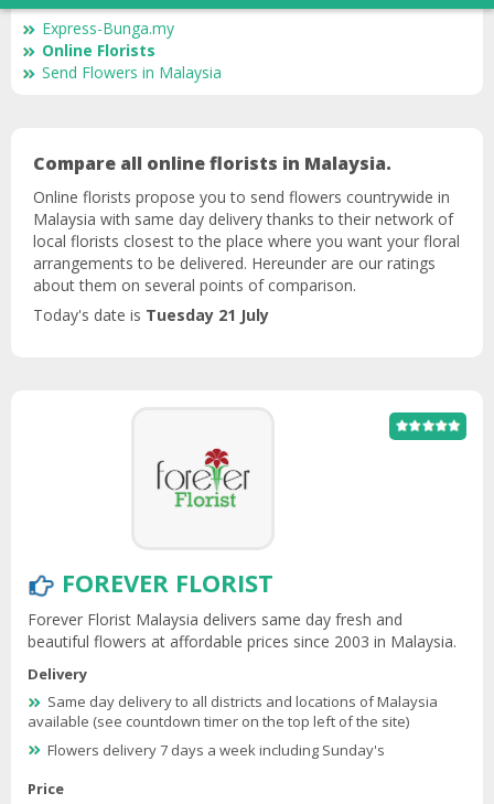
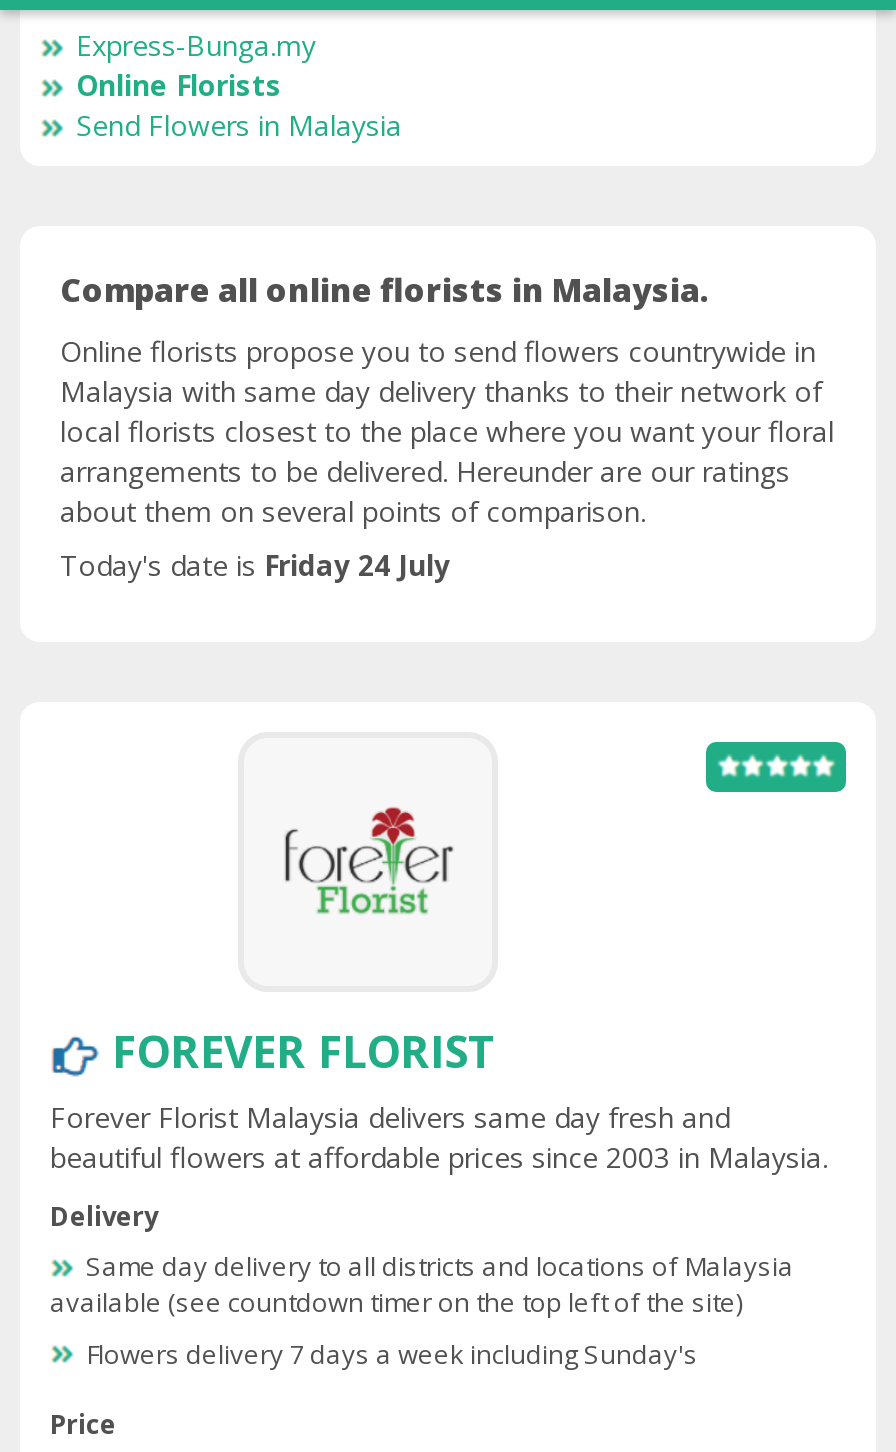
- Today's date is Tuesday 21 July
+ Today's date is Friday 24 July
